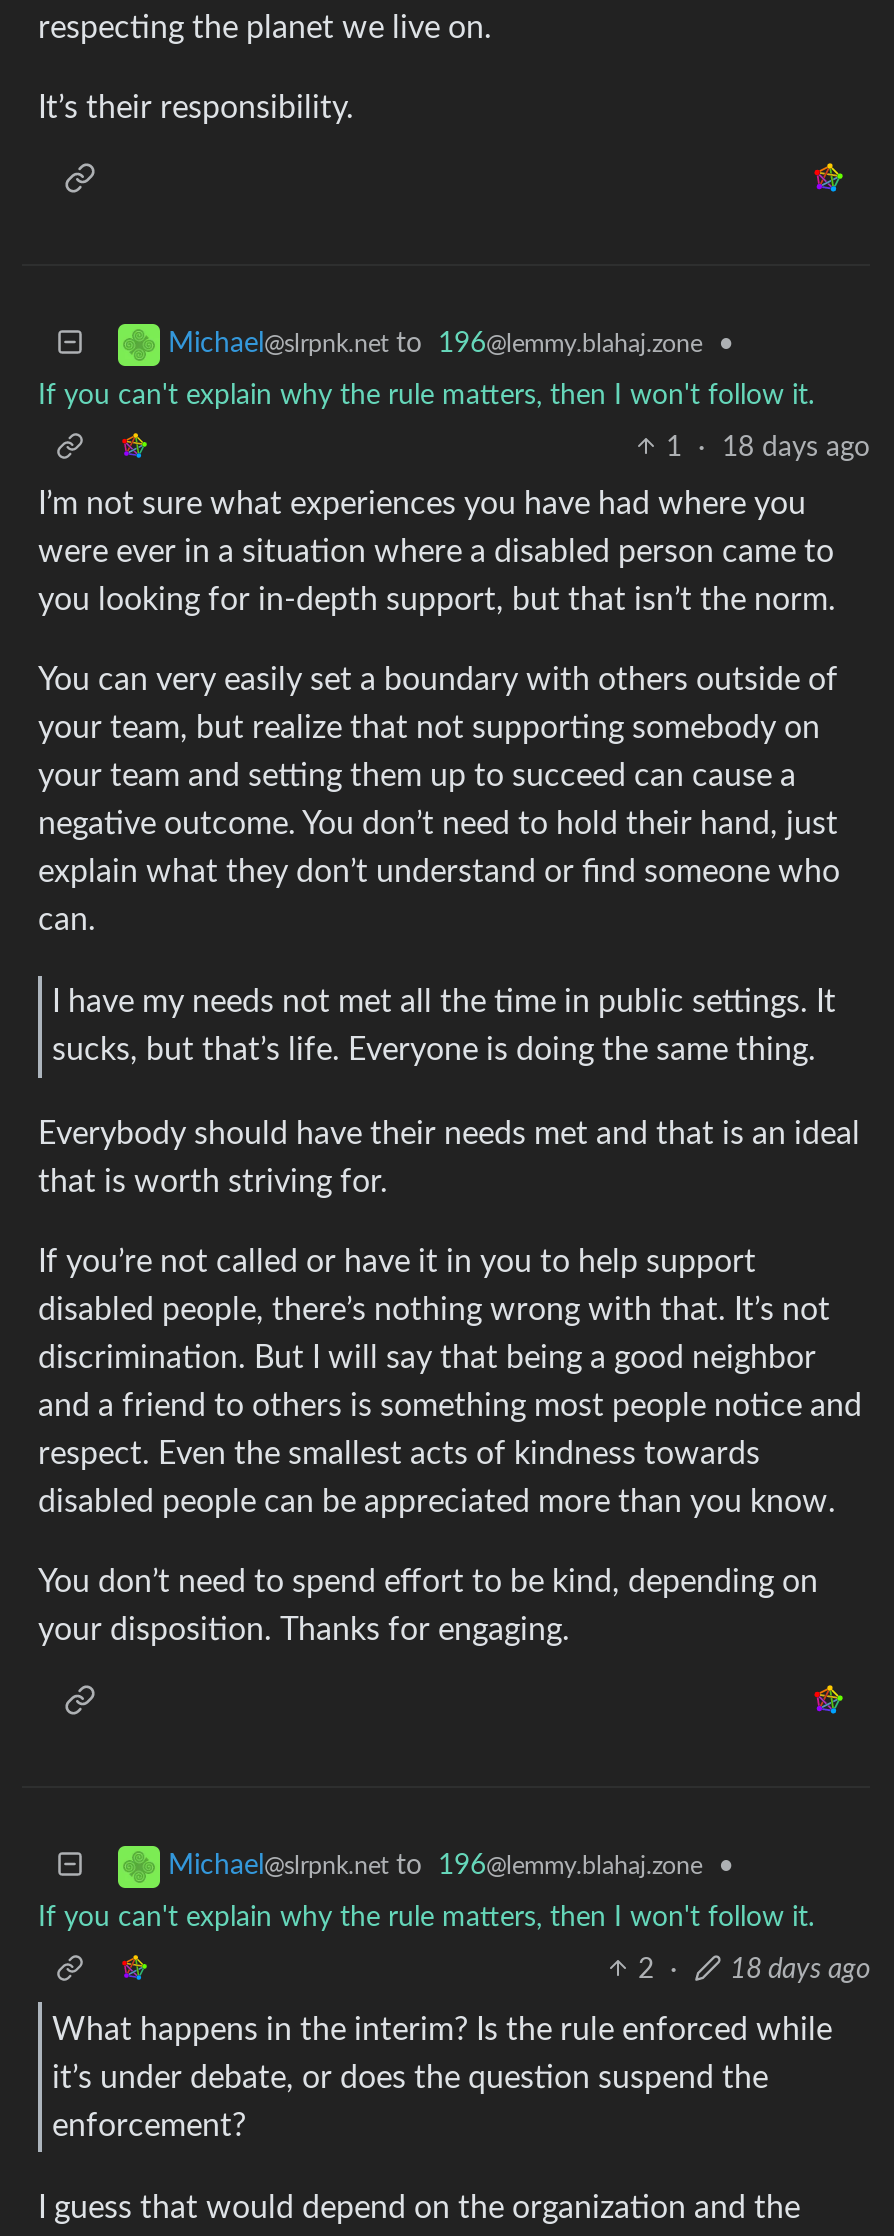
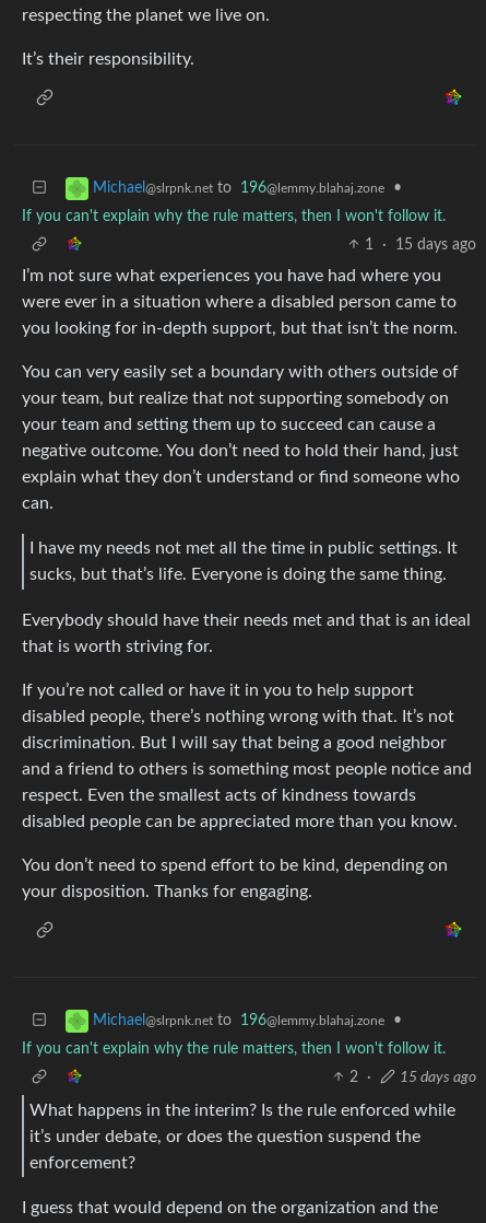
- 1 · 18 days ago
+ 1 · 15 days ago

- 2 · 18 days ago
+ 2 · 15 days ago
